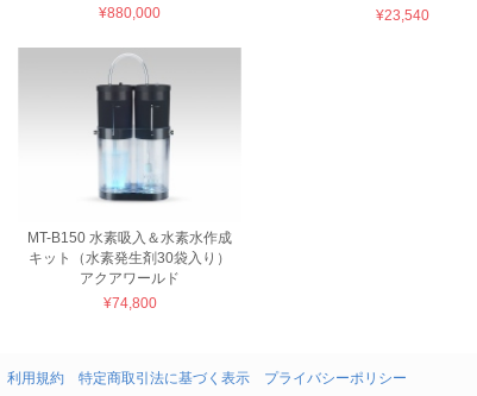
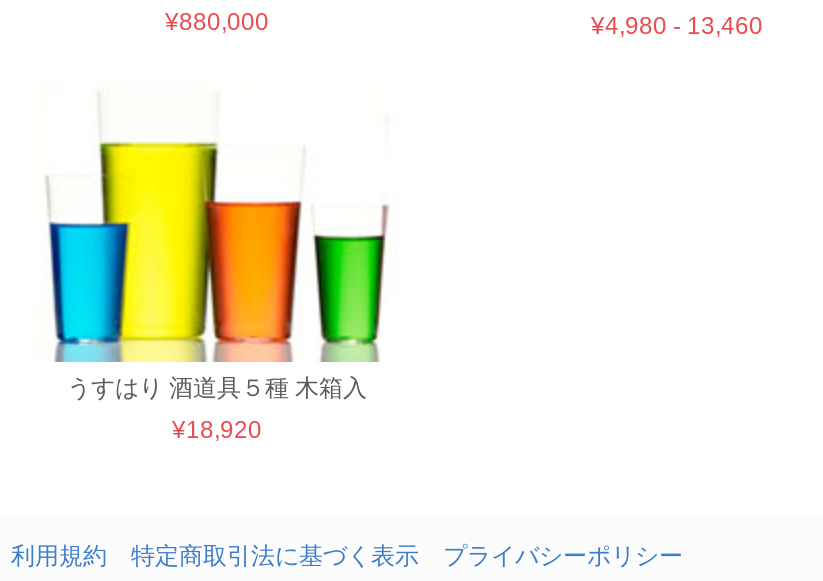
- ¥23,540
+ ¥4,980 - 13,460

- [image]
+ [image]

- MT-B150 水素吸入＆水素水作成
- キット（水素発生剤30袋入り）
- アクアワールド
+ うすはり 酒道具５種 木箱入

- ¥74,800
+ ¥18,920
